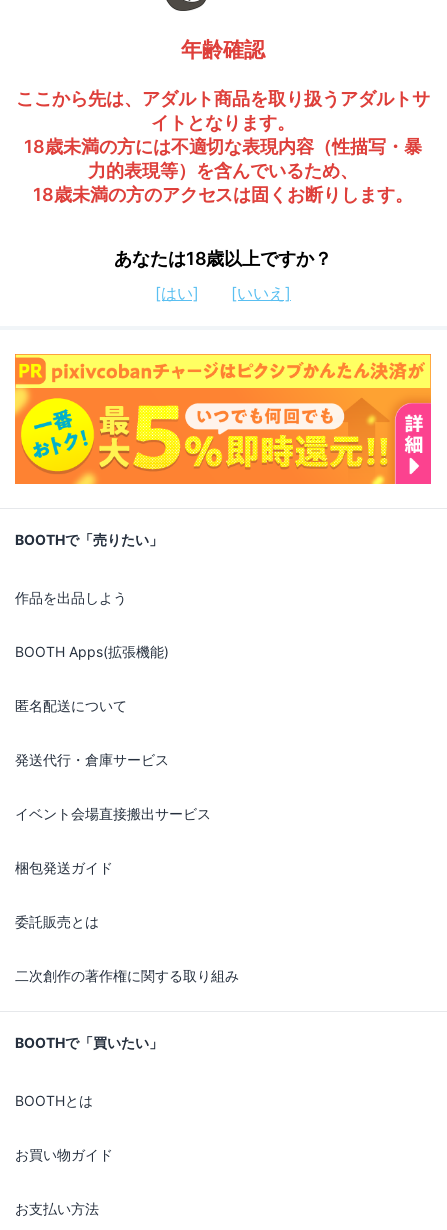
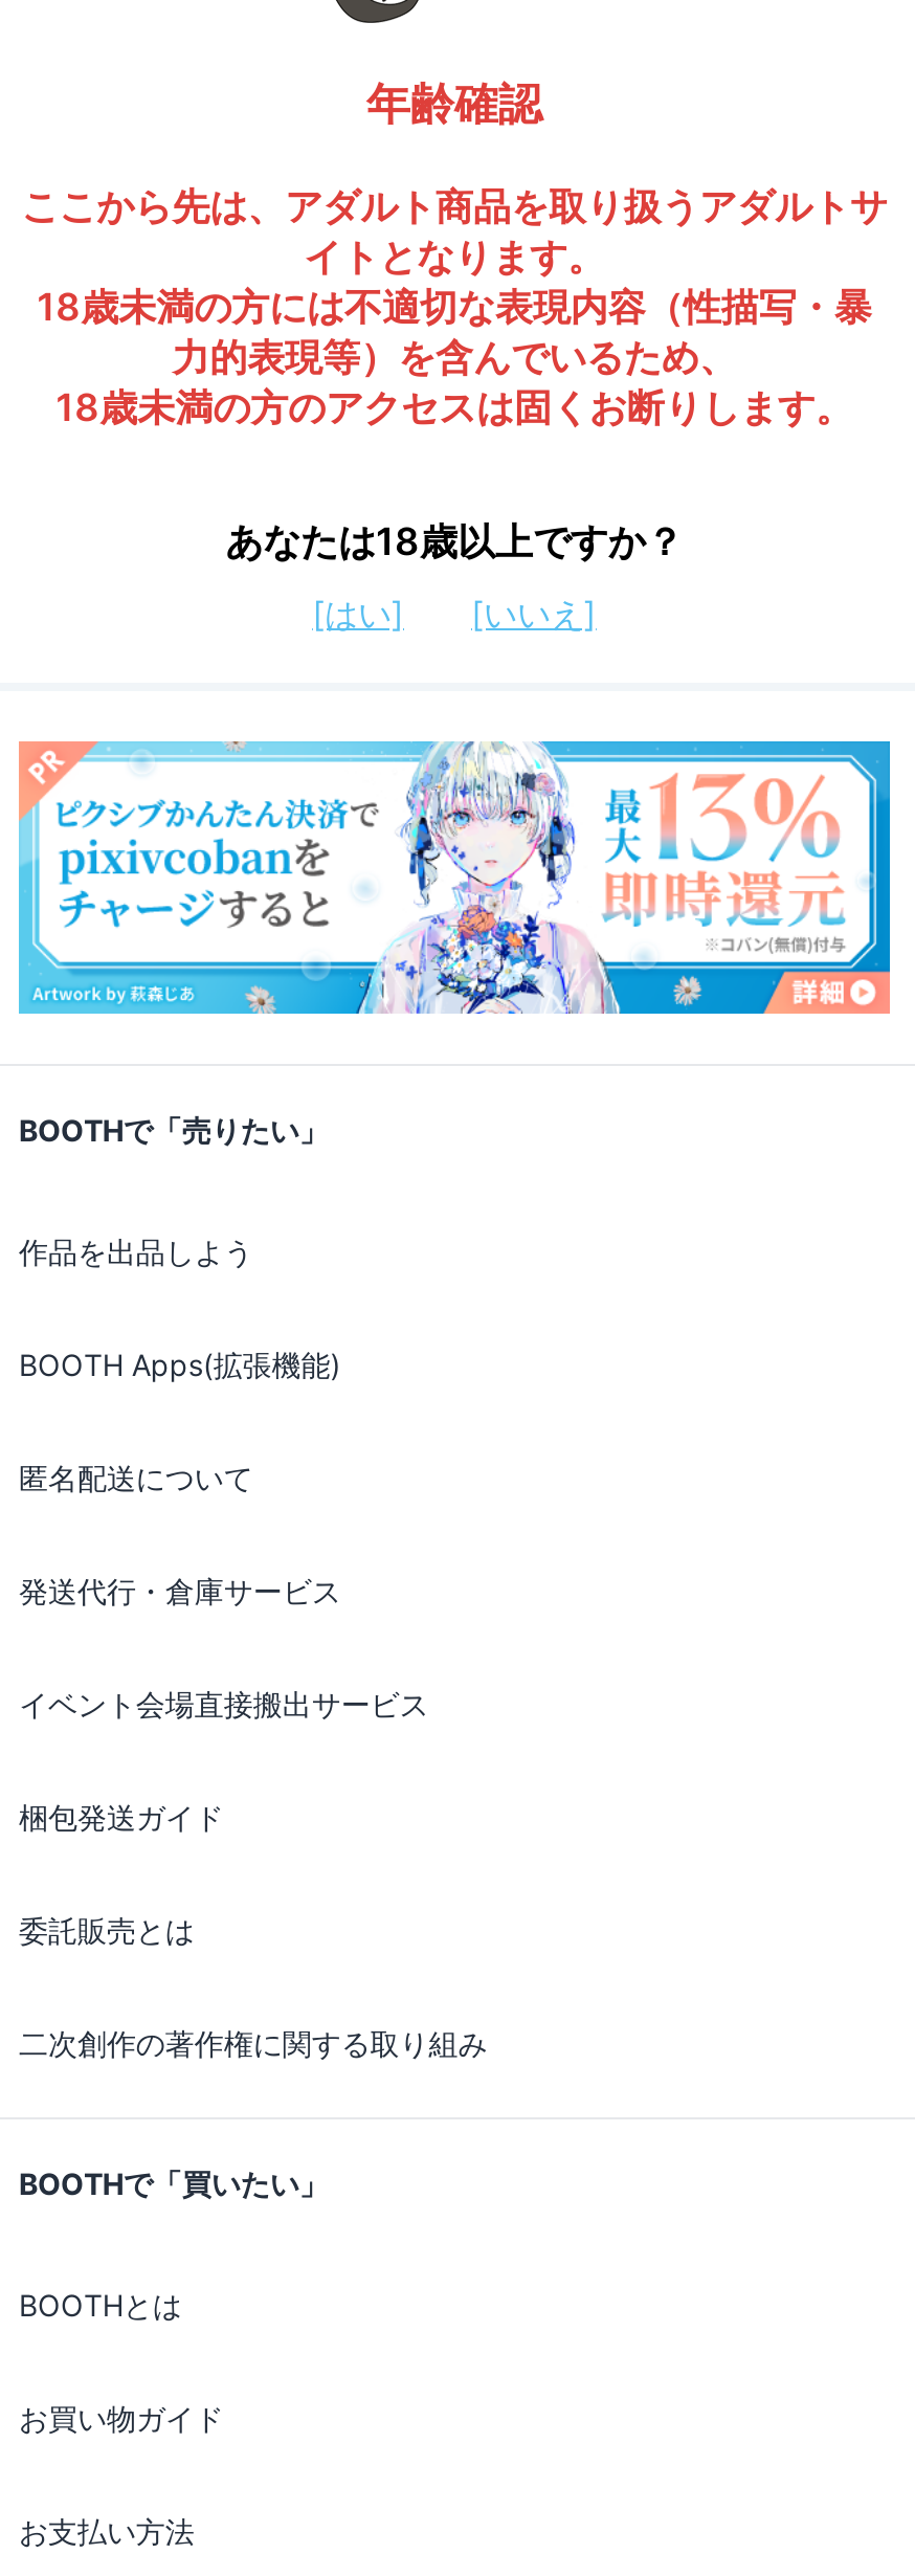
- [image]
+ [image]
